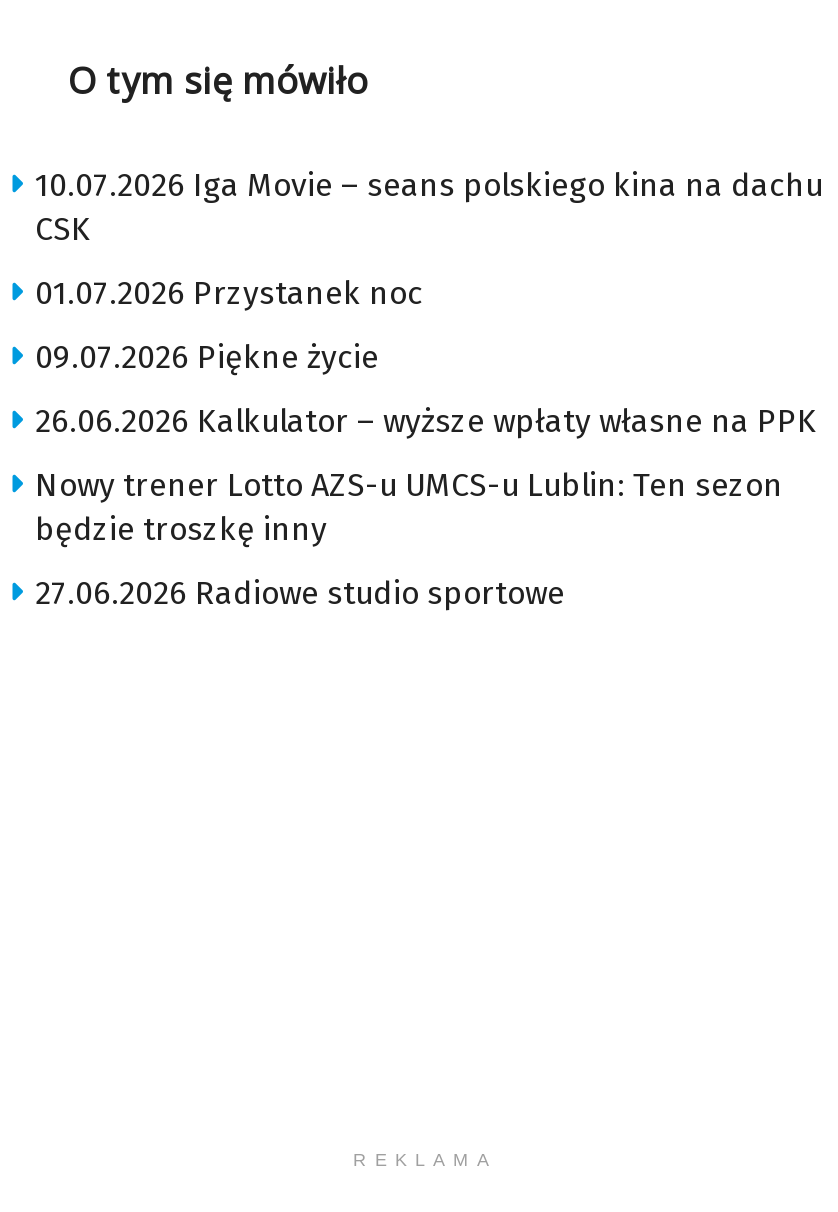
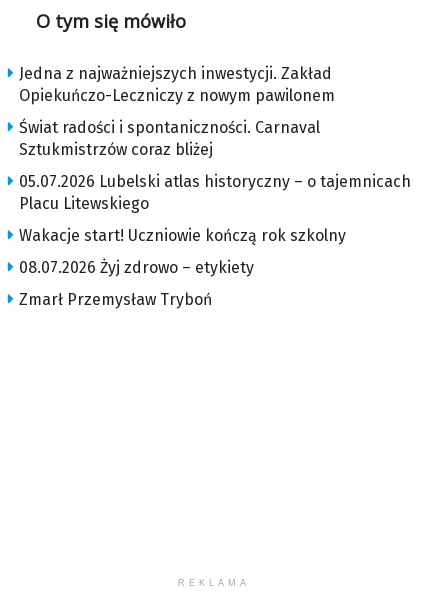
- 10.07.2026 Iga Movie – seans polskiego kina na dachu
- CSK
+ Jedna z najważniejszych inwestycji. Zakład
+ Opiekuńczo-Leczniczy z nowym pawilonem

- 01.07.2026 Przystanek noc
+ Świat radości i spontaniczności. Carnaval
+ Sztukmistrzów coraz bliżej

- 09.07.2026 Piękne życie
+ 05.07.2026 Lubelski atlas historyczny – o tajemnicach
+ Placu Litewskiego

- 26.06.2026 Kalkulator – wyższe wpłaty własne na PPK
+ Wakacje start! Uczniowie kończą rok szkolny

- Nowy trener Lotto AZS-u UMCS-u Lublin: Ten sezon
- będzie troszkę inny
+ 08.07.2026 Żyj zdrowo – etykiety

- 27.06.2026 Radiowe studio sportowe
+ Zmarł Przemysław Tryboń
